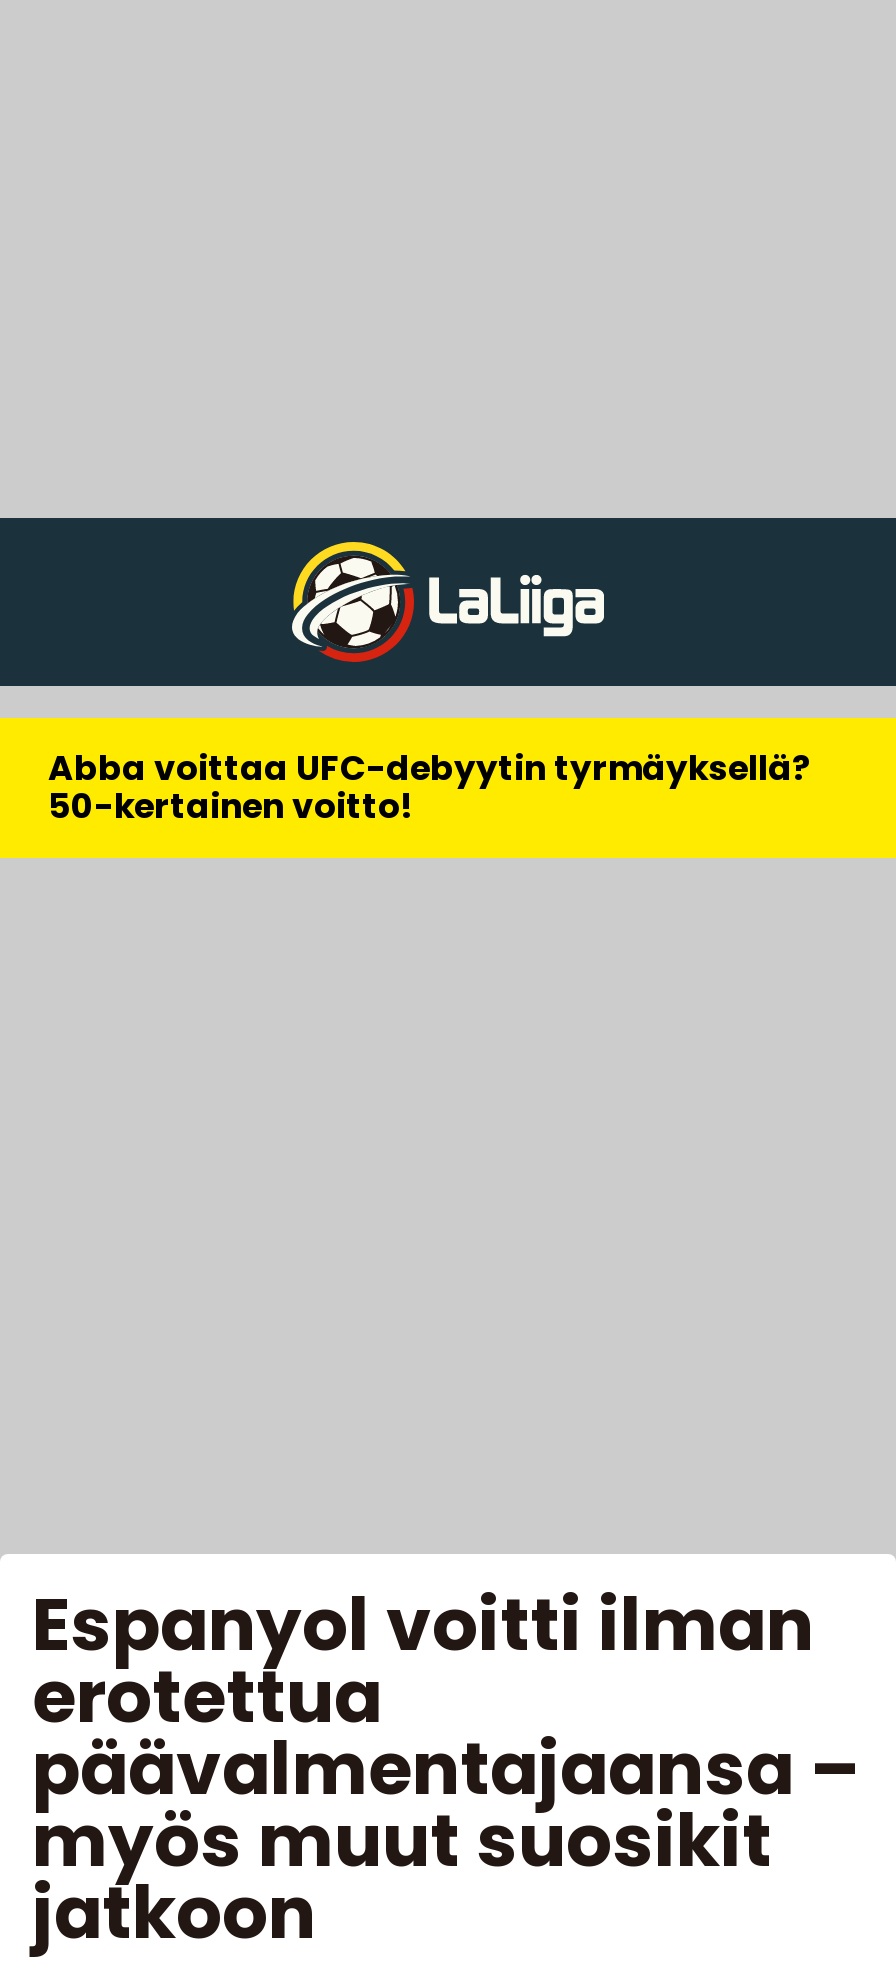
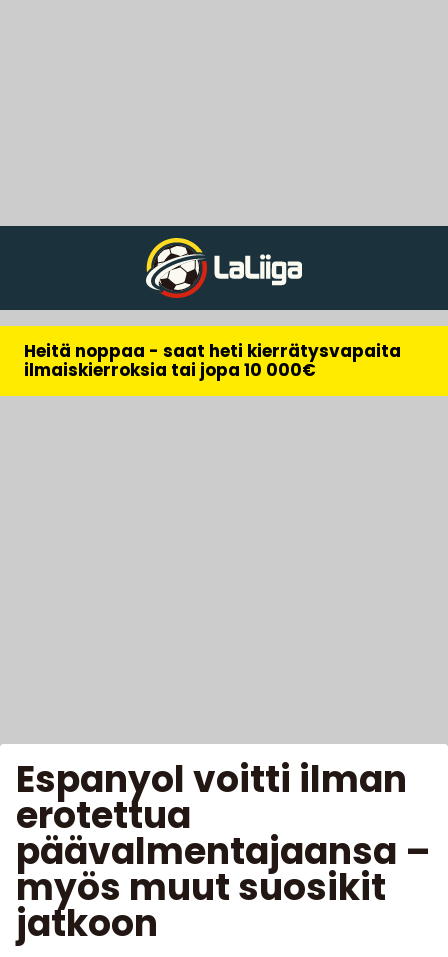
- Abba voittaa UFC-debyytin tyrmäyksellä?
- 50-kertainen voitto!
+ Heitä noppaa - saat heti kierrätysvapaita
+ ilmaiskierroksia tai jopa 10 000€
